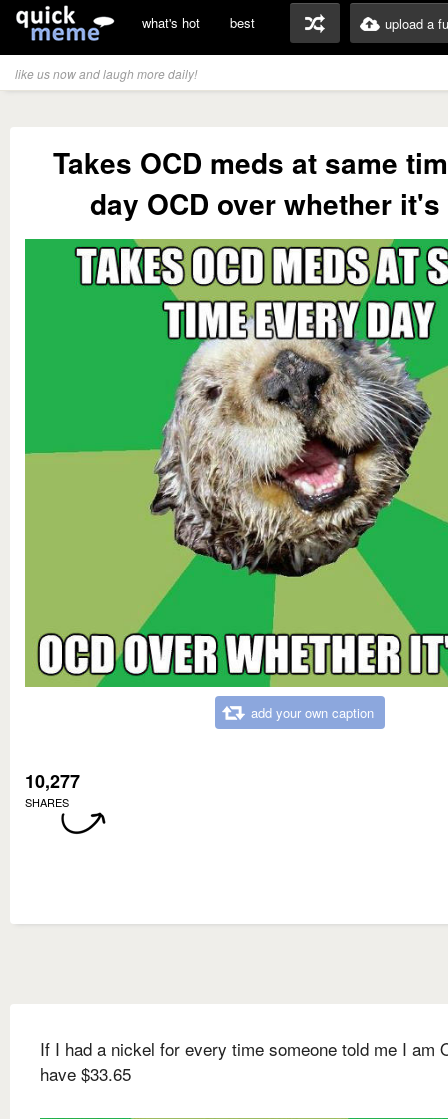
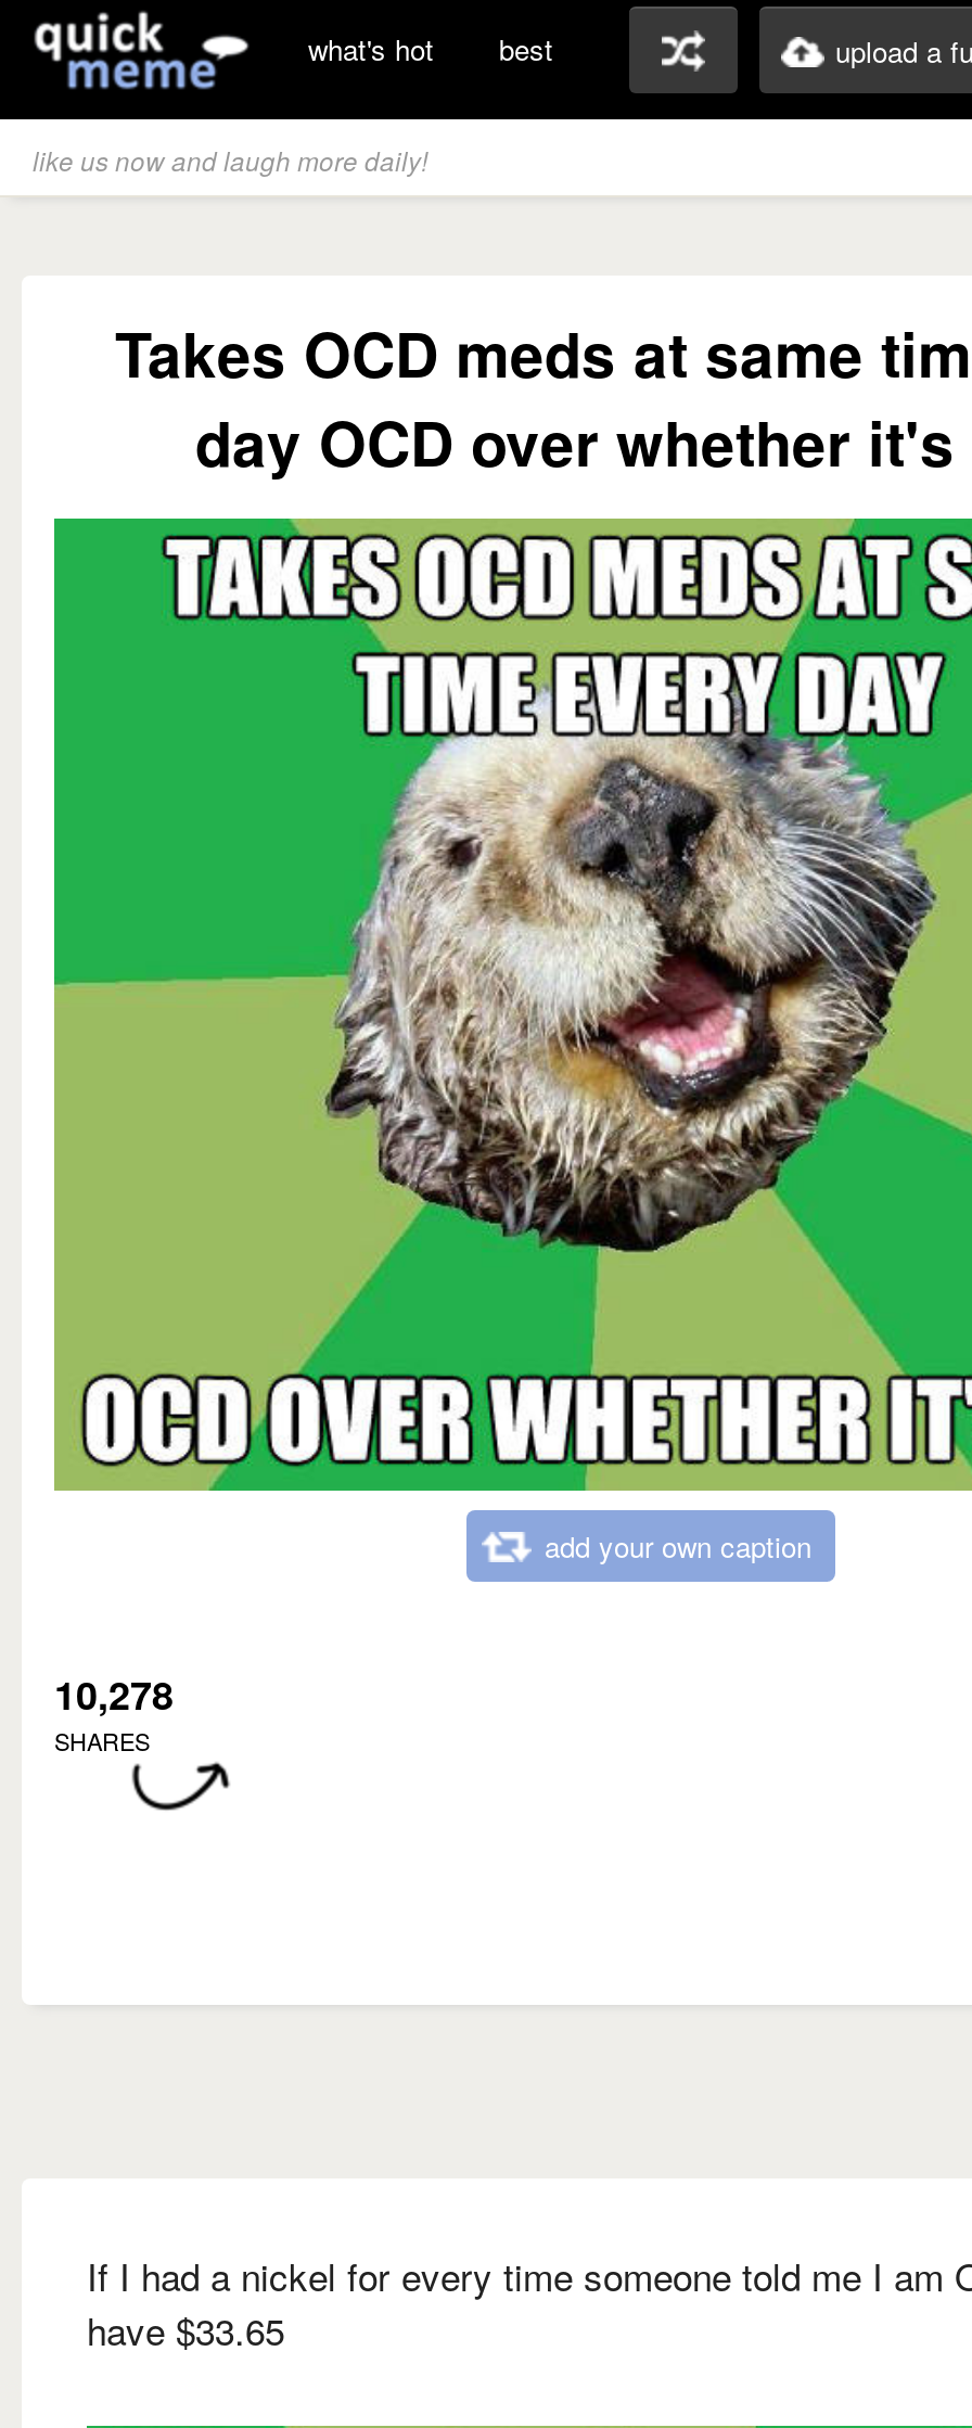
- 10,277
+ 10,278
